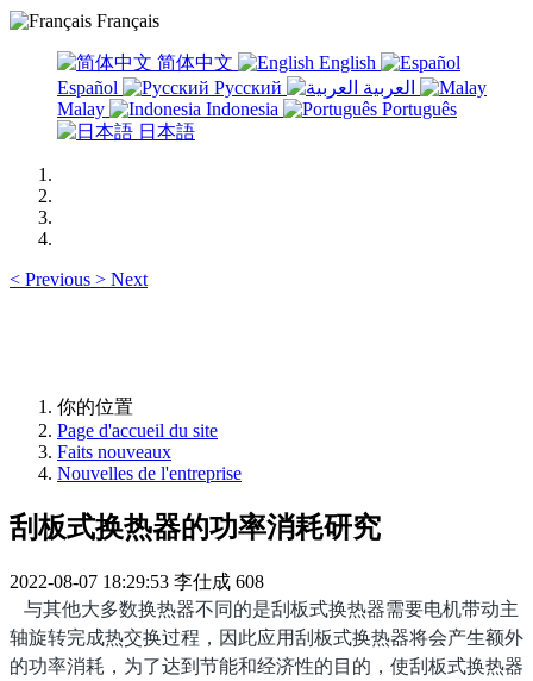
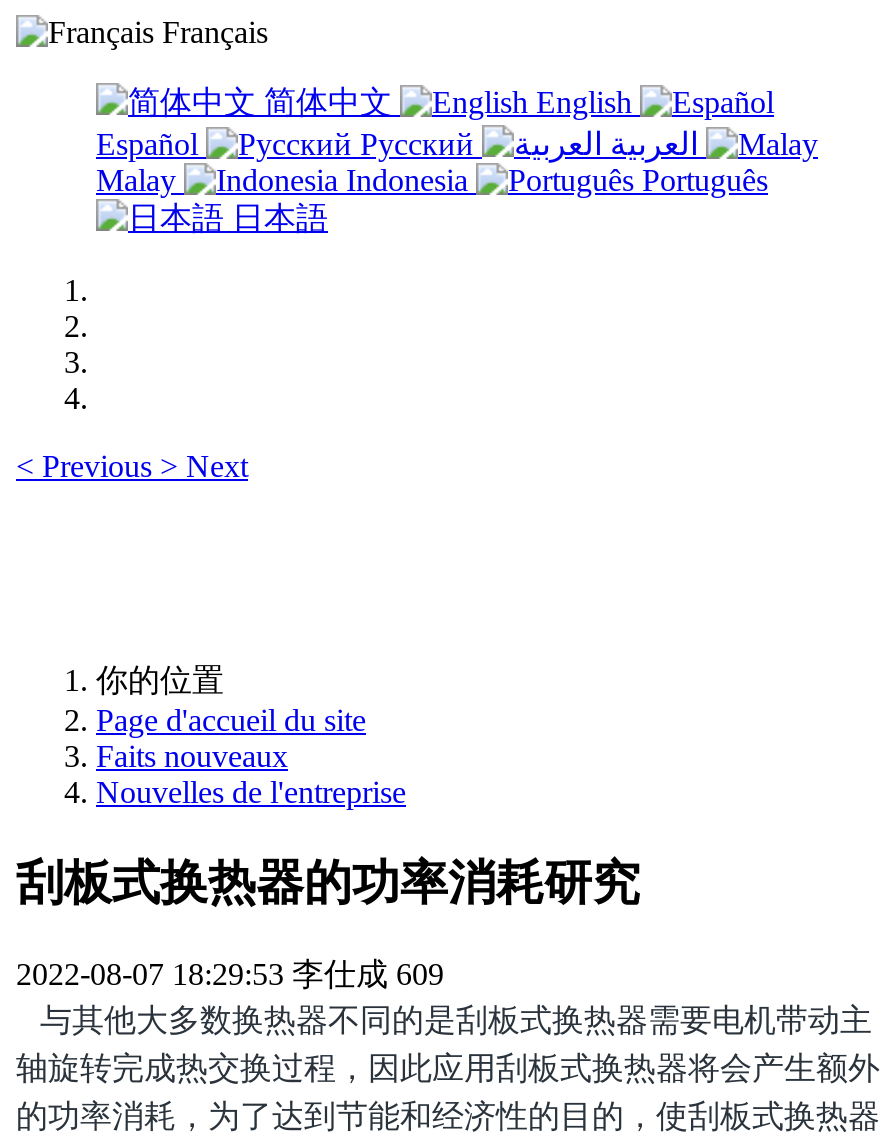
- 2022-08-07 18:29:53 李仕成 608
+ 2022-08-07 18:29:53 李仕成 609
